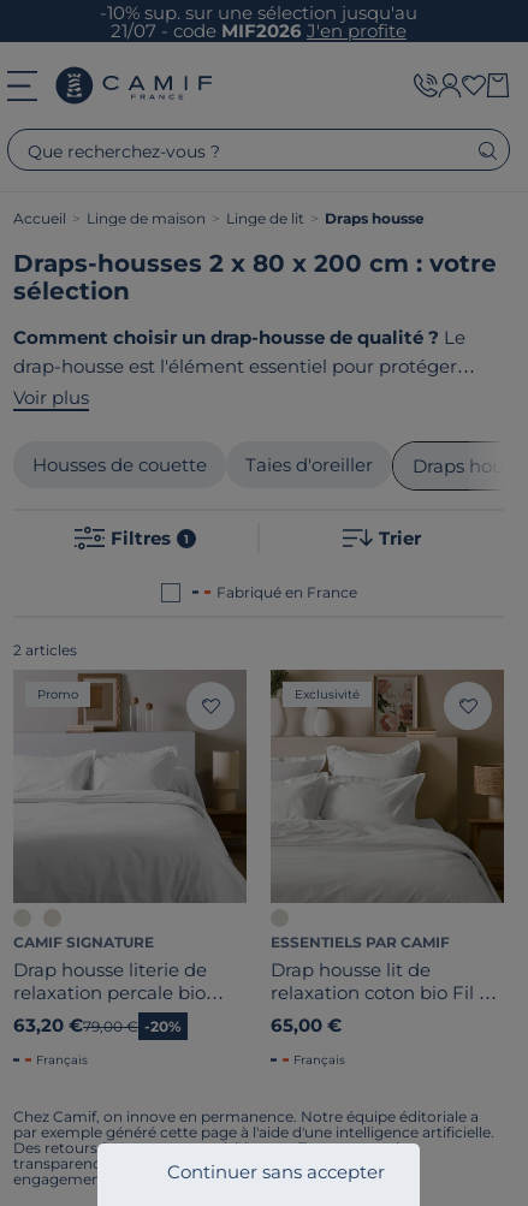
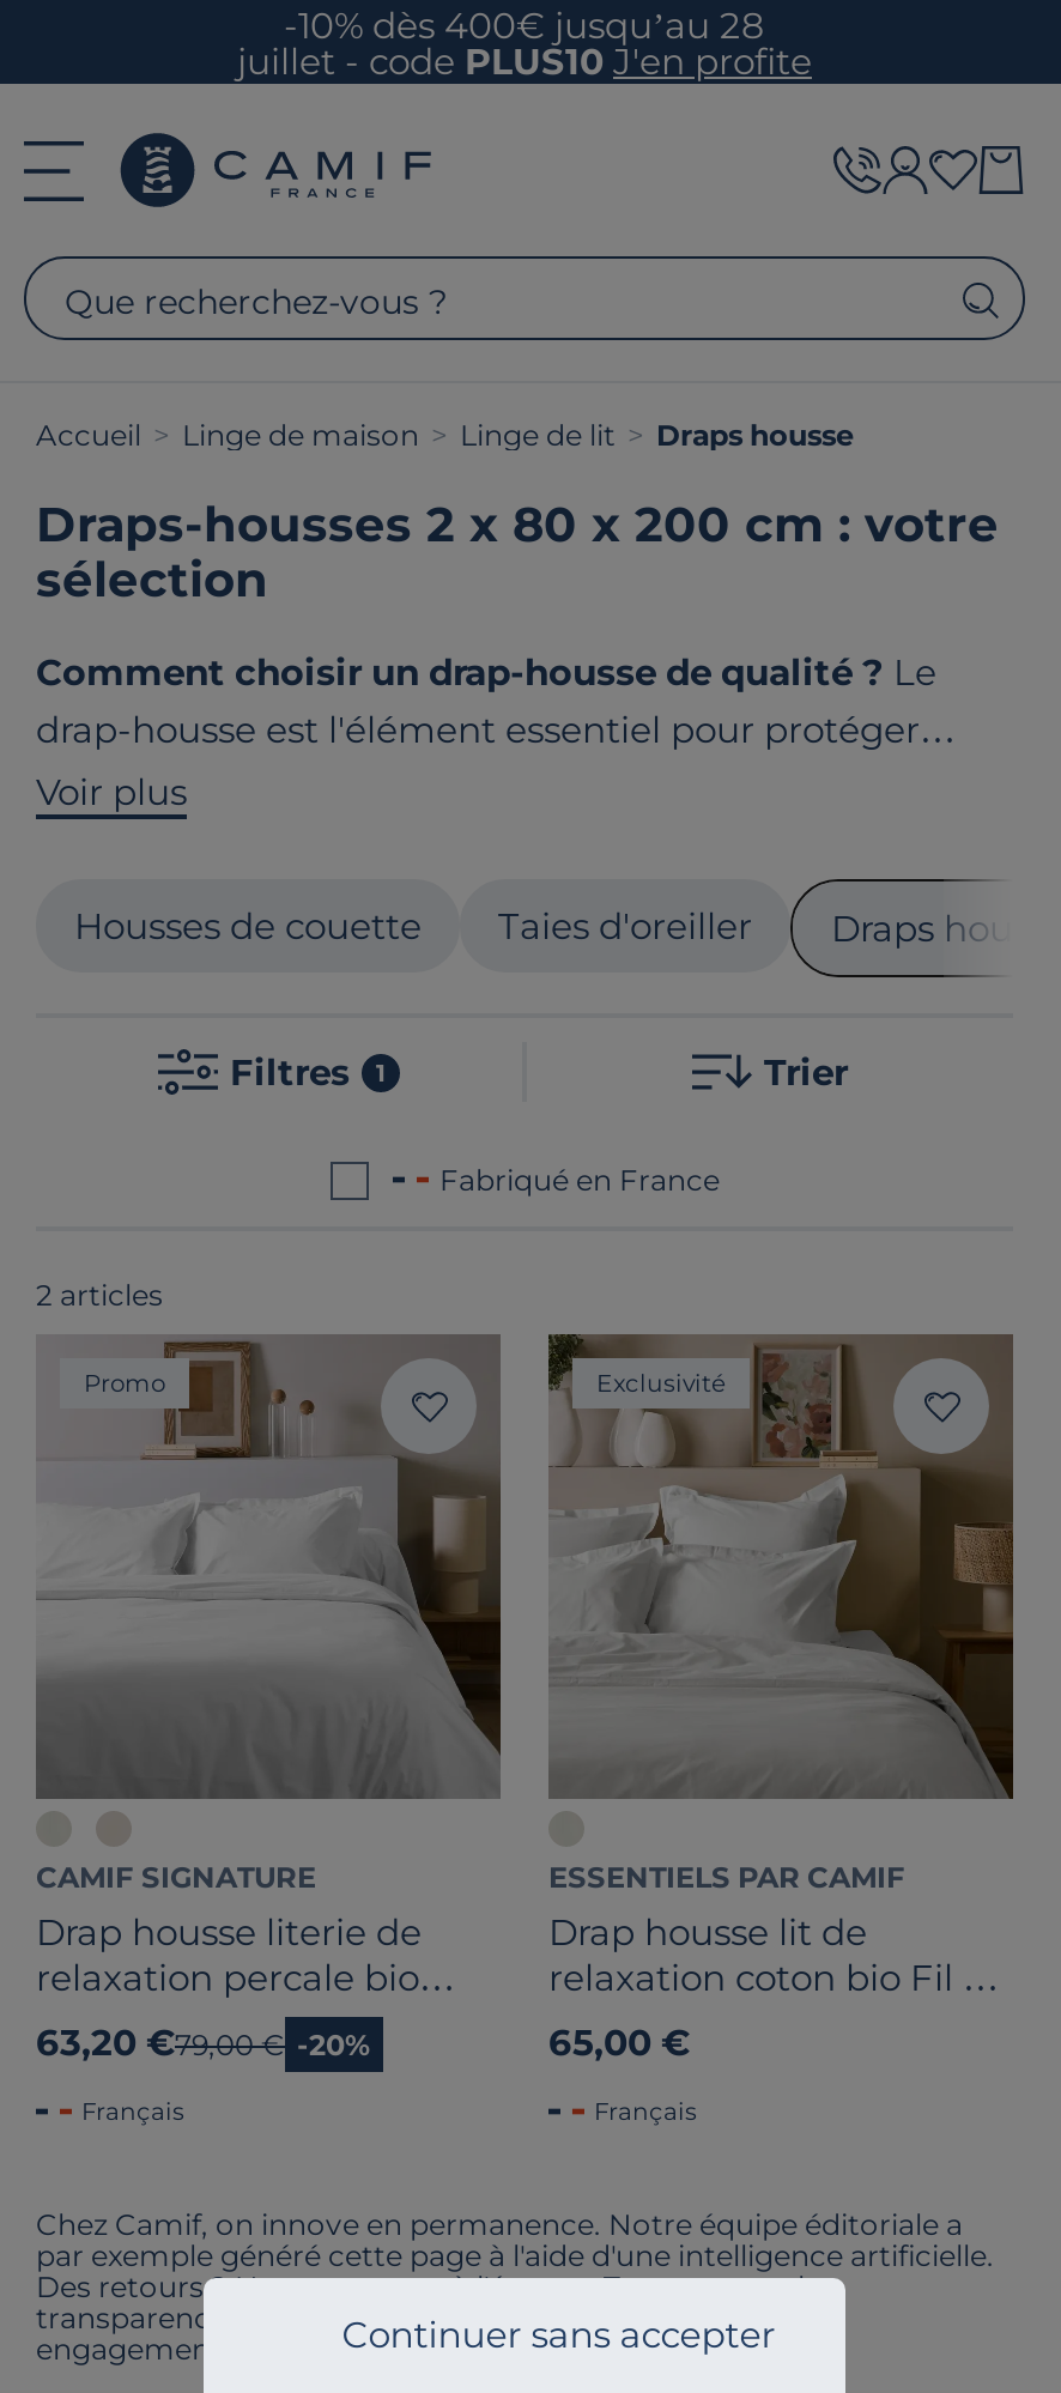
- -10% sup. sur une sélection jusqu'au
- 21/07 - codeMIF2026 J'en profite
+ -10% dès 400€ jusqu’au 28
+ juillet - codePLUS10 J'en profite
